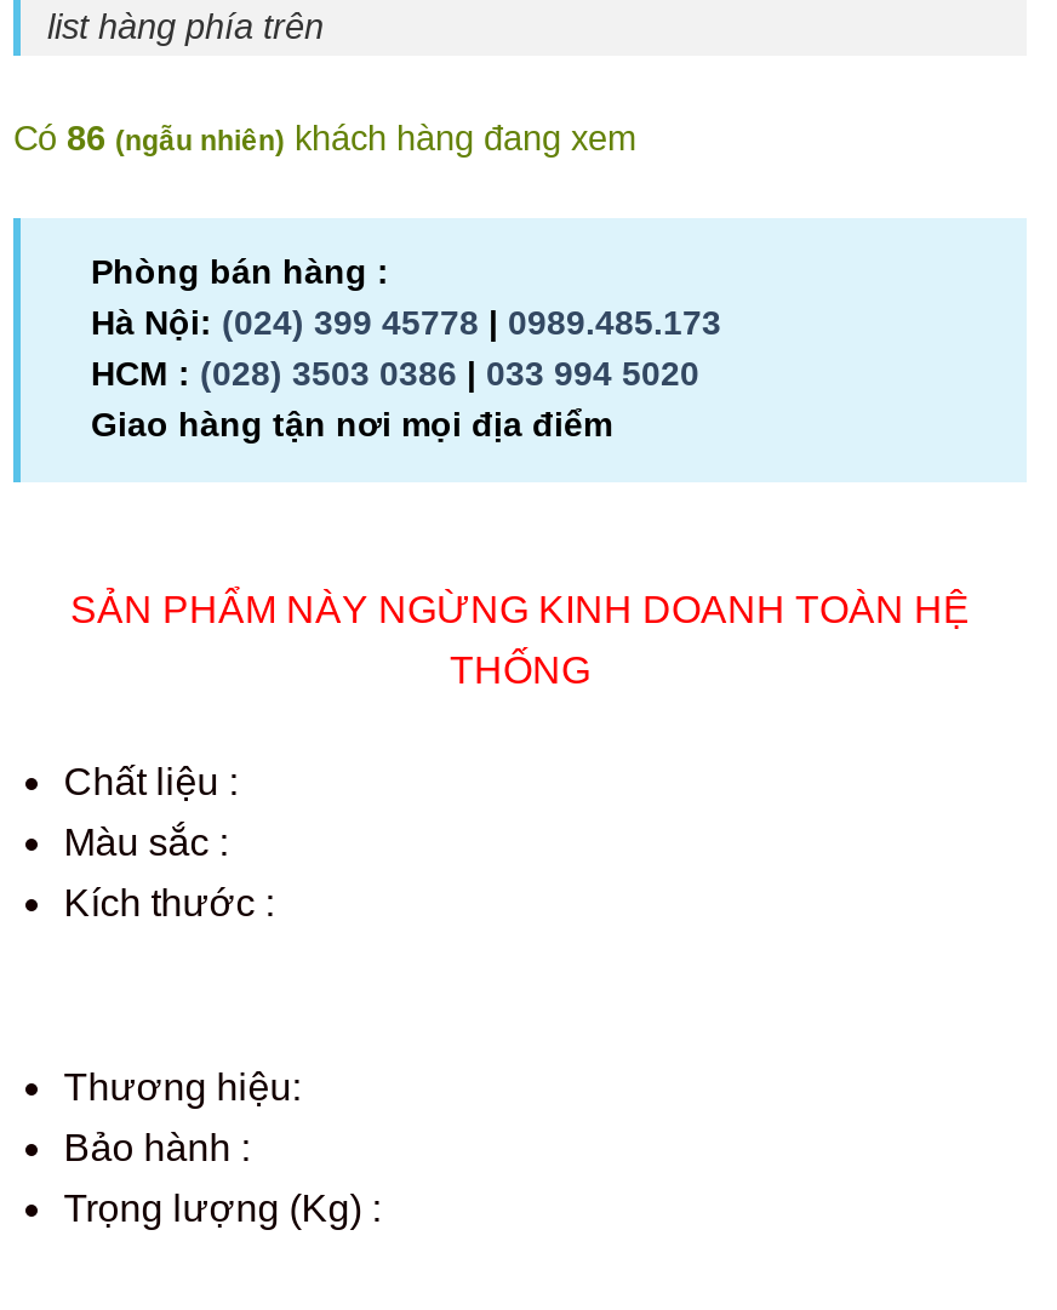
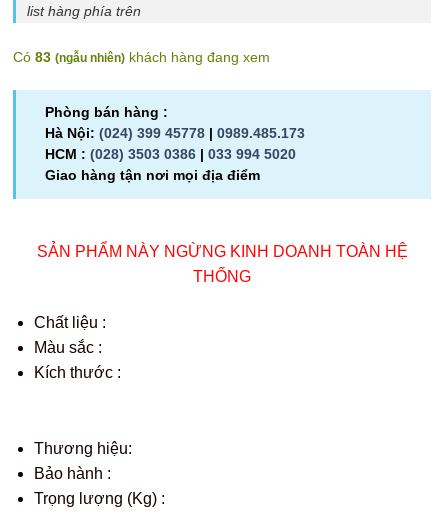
- Có 86 (ngẫu nhiên) khách hàng đang xem
+ Có 83 (ngẫu nhiên) khách hàng đang xem
